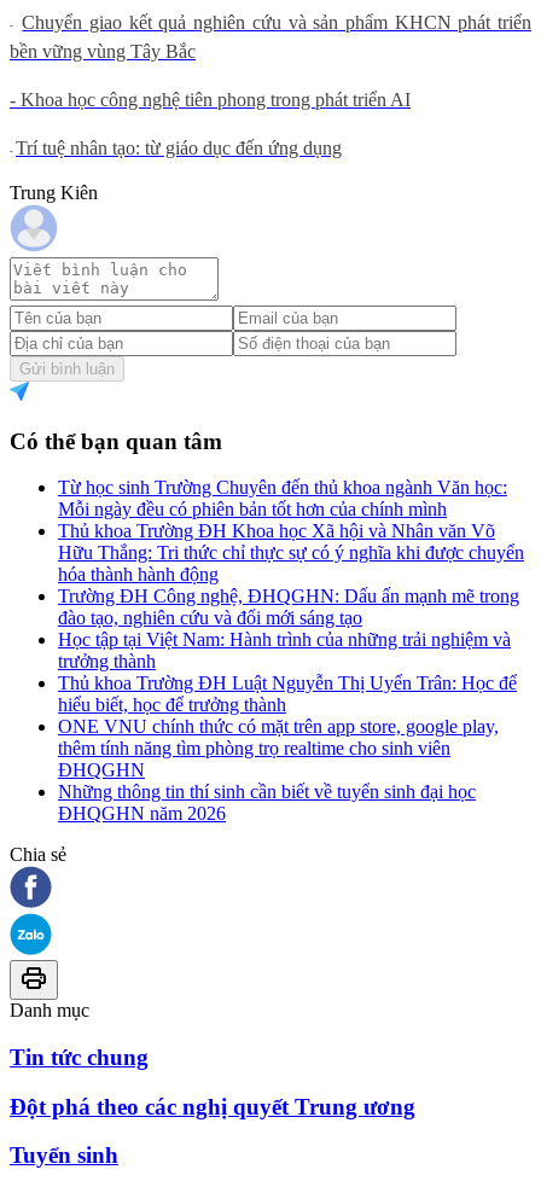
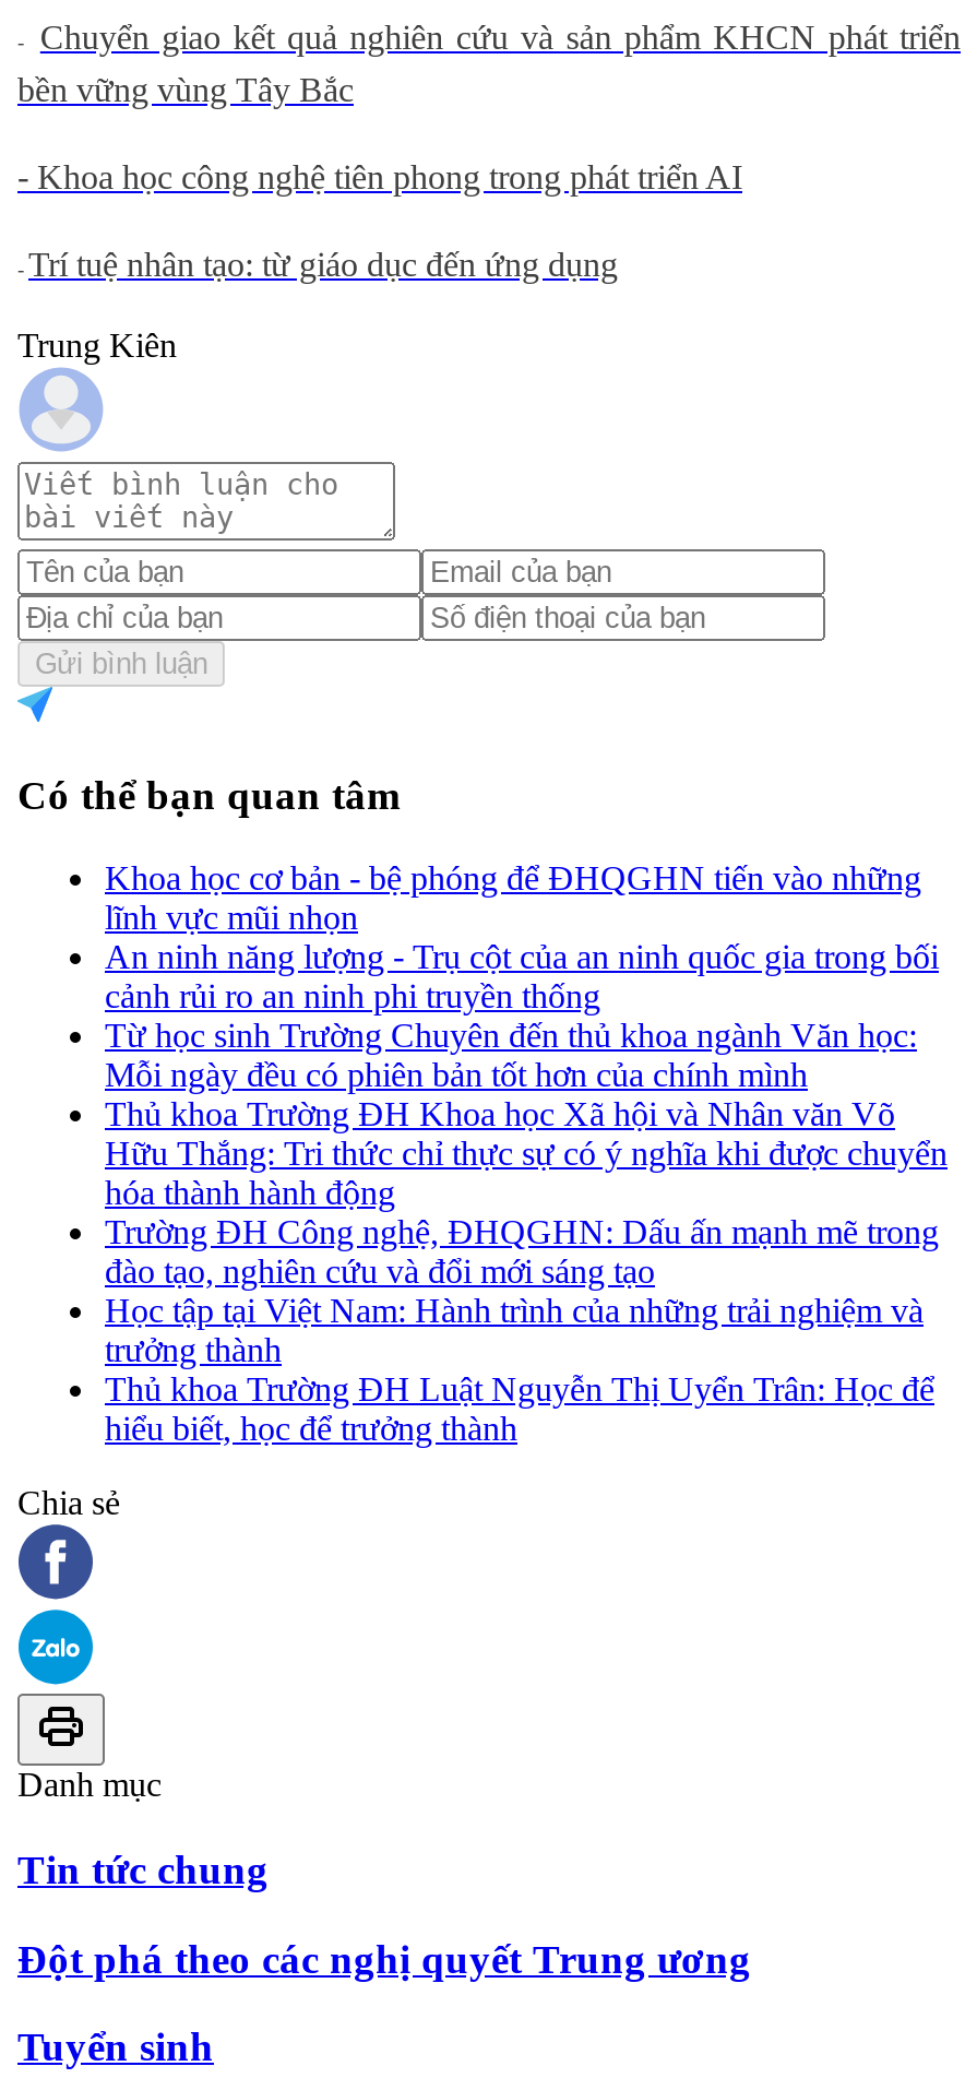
+ Khoa học cơ bản - bệ phóng để ĐHQGHN tiến vào những
+ lĩnh vực mũi nhọn
+ An ninh năng lượng - Trụ cột của an ninh quốc gia trong bối
+ cảnh rủi ro an ninh phi truyền thống

moved down: Từ học sinh Trường Chuyên đến thủ khoa ngành Văn học: | Mỗi ngày đều có phiên bản tốt hơn của chính mình | Thủ khoa Trường ĐH Khoa học Xã hội và Nhân văn Võ | ... | Thủ khoa Trường ĐH Luật Nguyễn Thị Uyển Trân: Học để | hiểu biết, học để trưởng thành

- ONE VNU chính thức có mặt trên app store, google play,
- thêm tính năng tìm phòng trọ realtime cho sinh viên
- ĐHQGHN
- Những thông tin thí sinh cần biết về tuyển sinh đại học
- ĐHQGHN năm 2026
